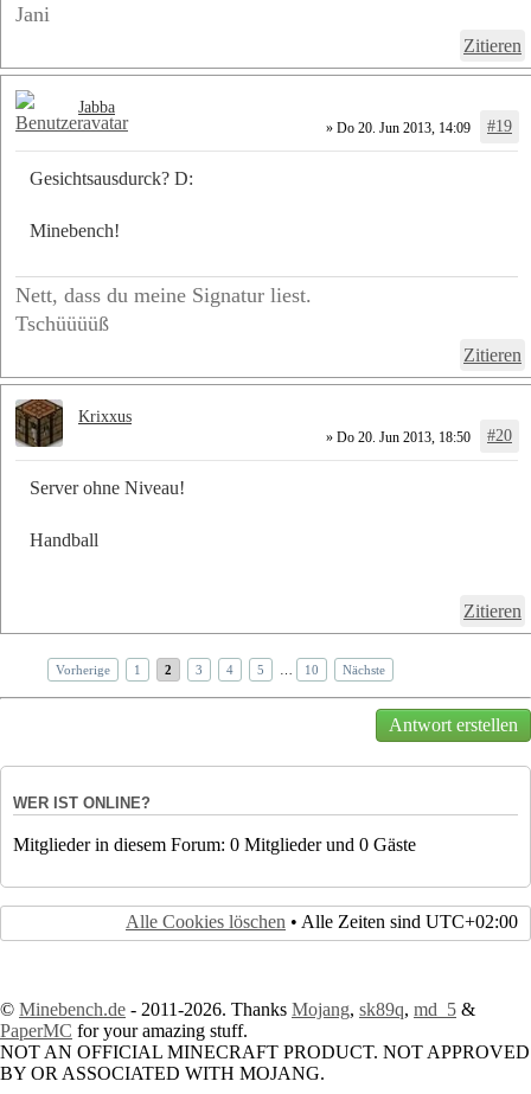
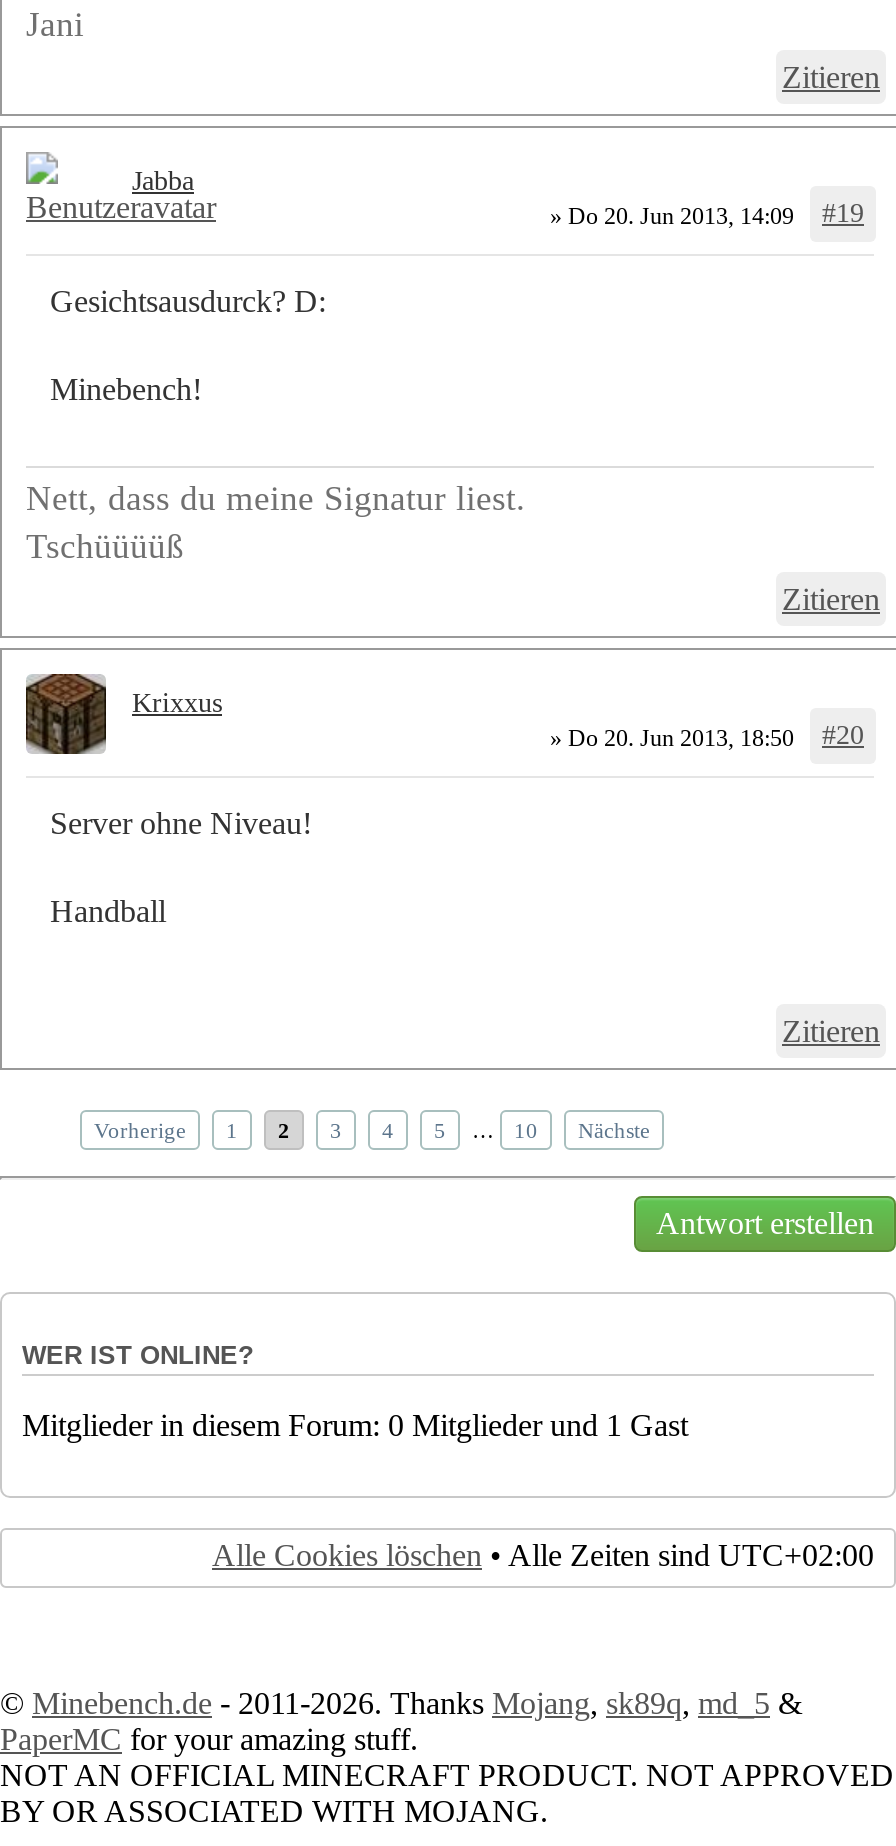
- Mitglieder in diesem Forum: 0 Mitglieder und 0 Gäste
+ Mitglieder in diesem Forum: 0 Mitglieder und 1 Gast
